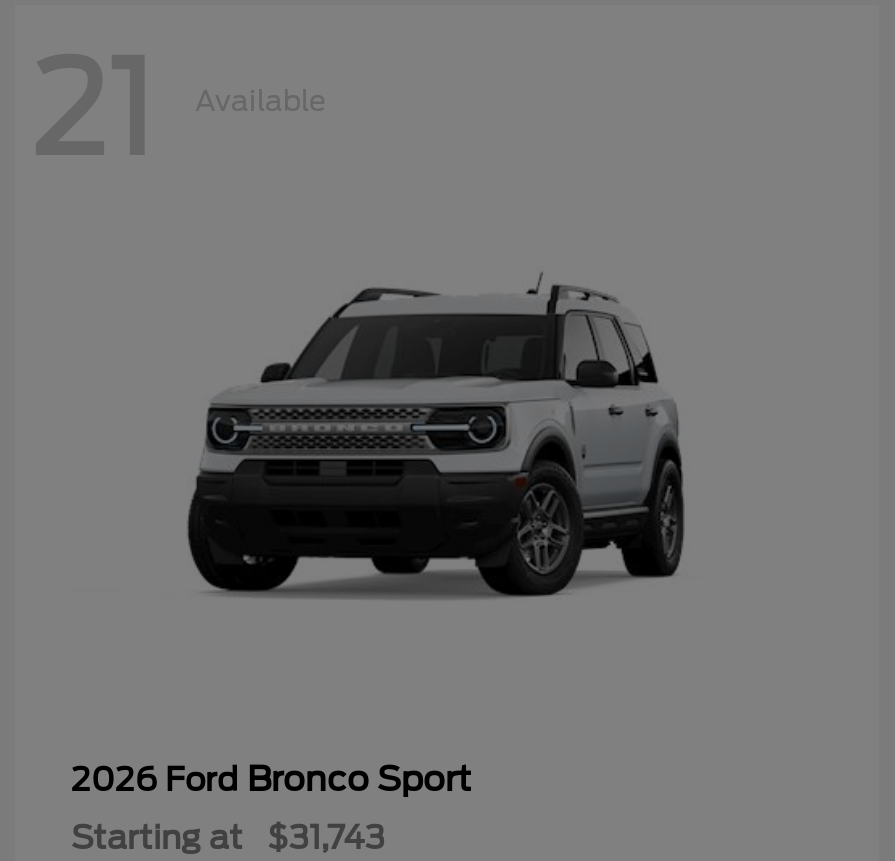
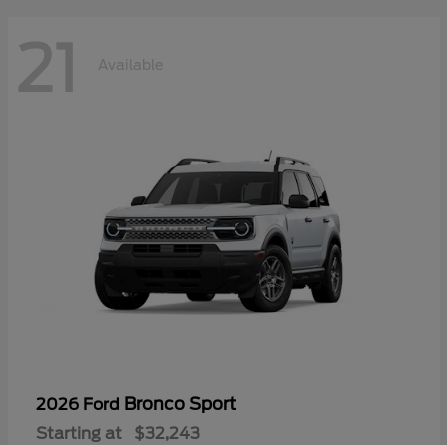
- Starting at $31,743
+ Starting at $32,243
